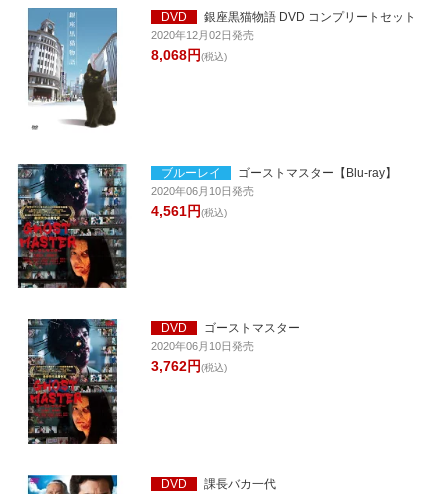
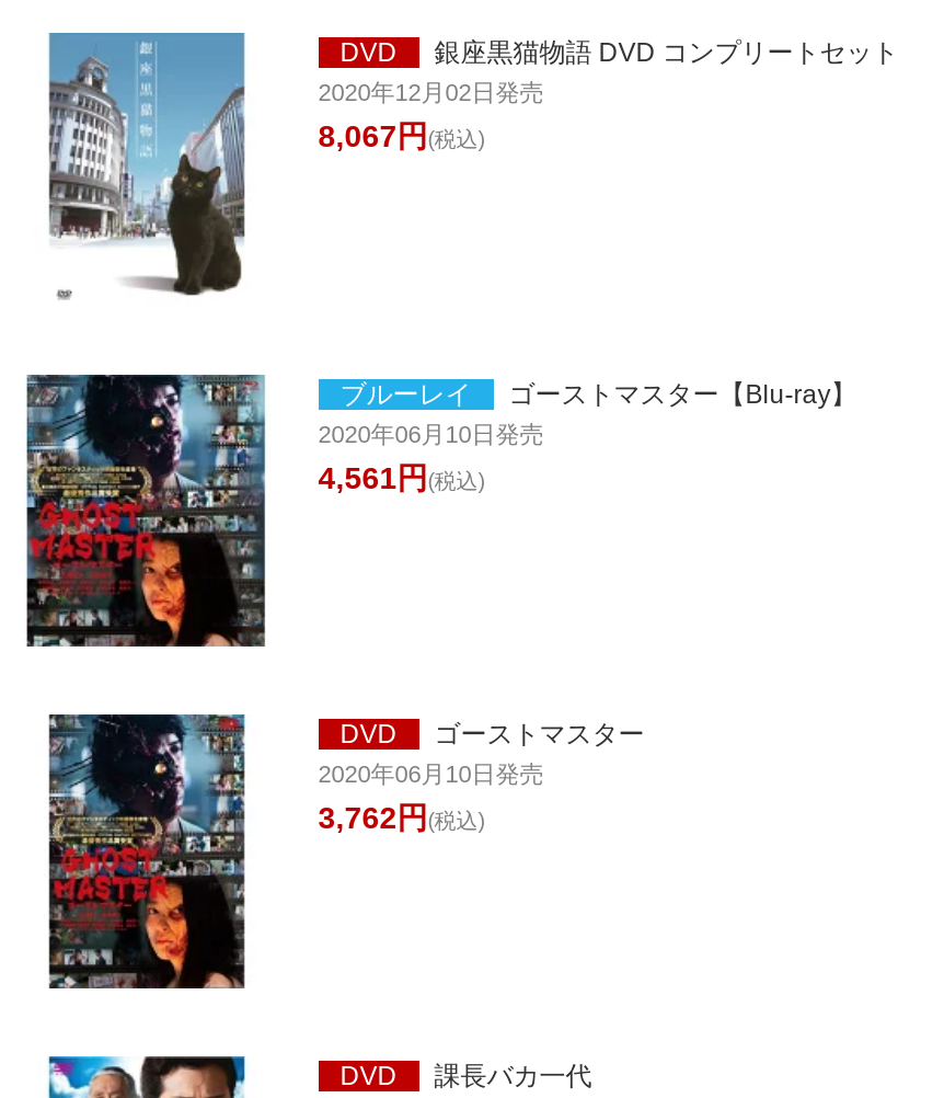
- 8,068円(税込)
+ 8,067円(税込)
